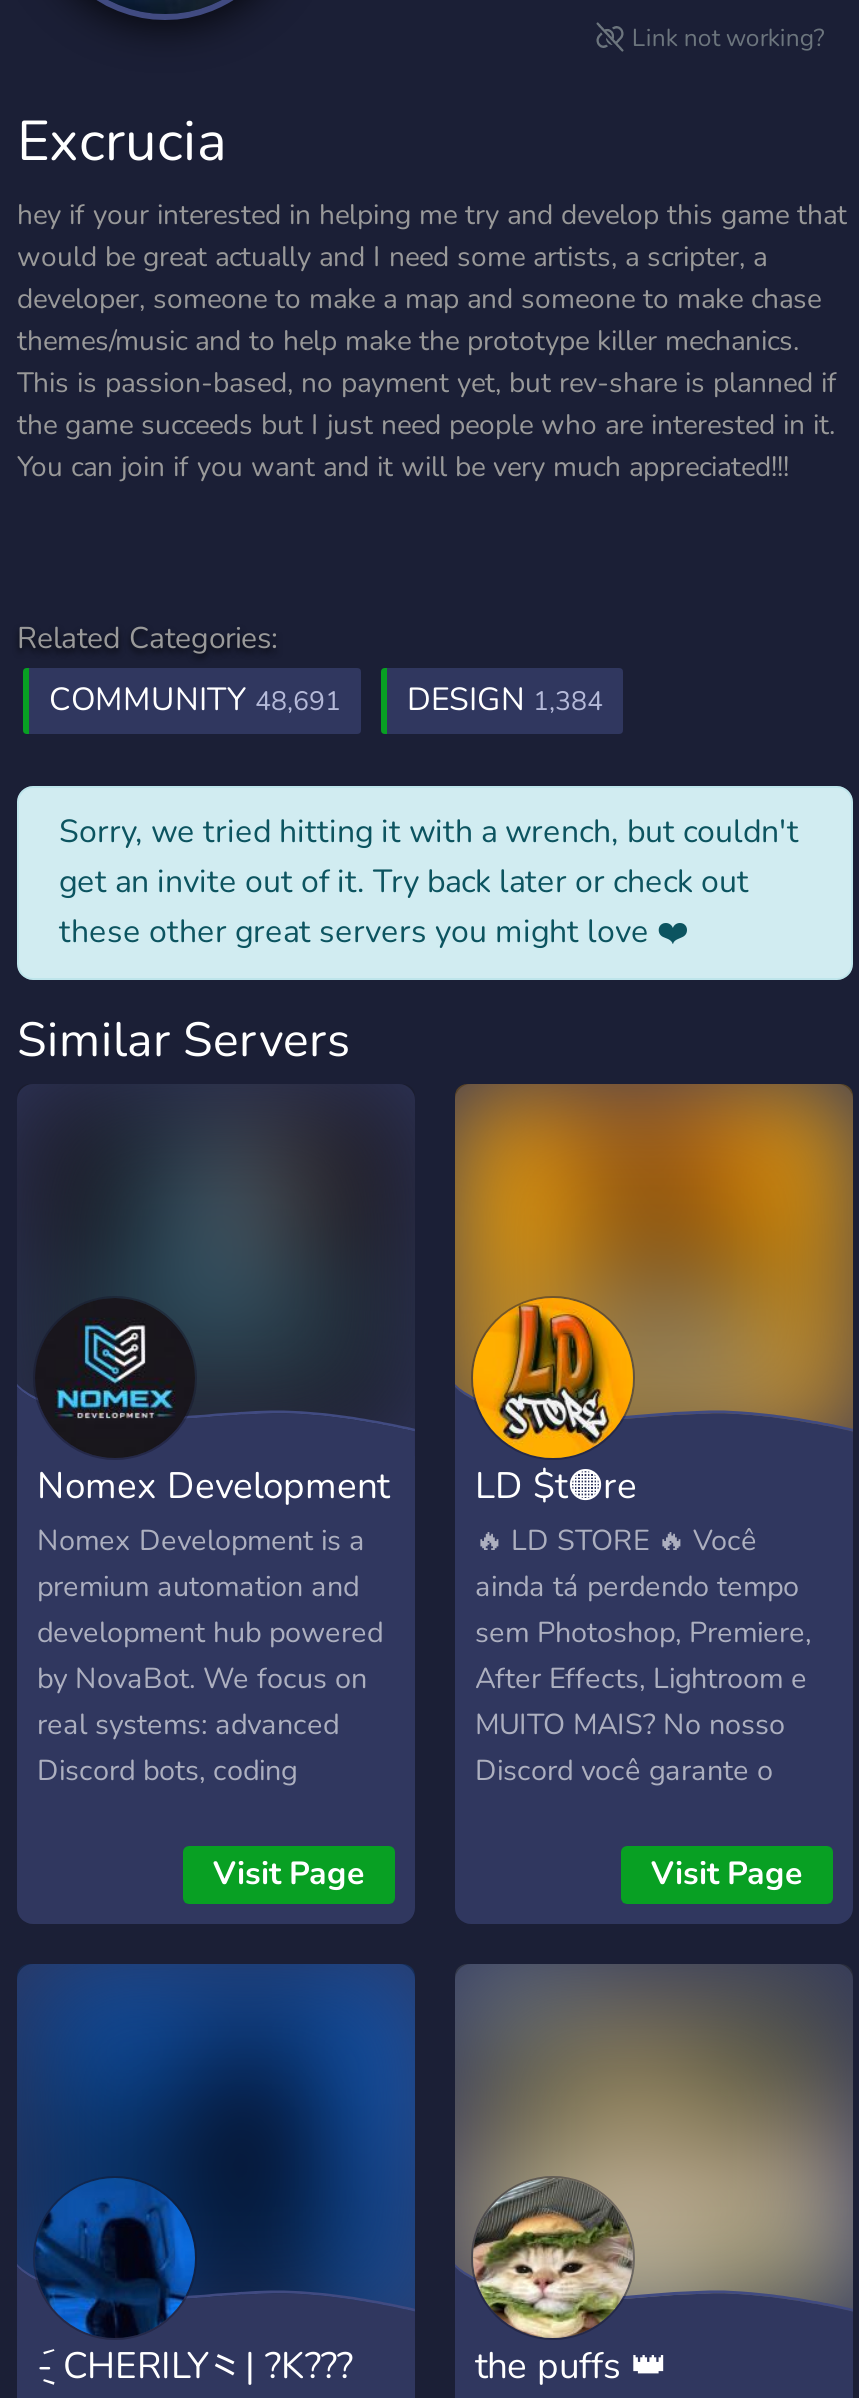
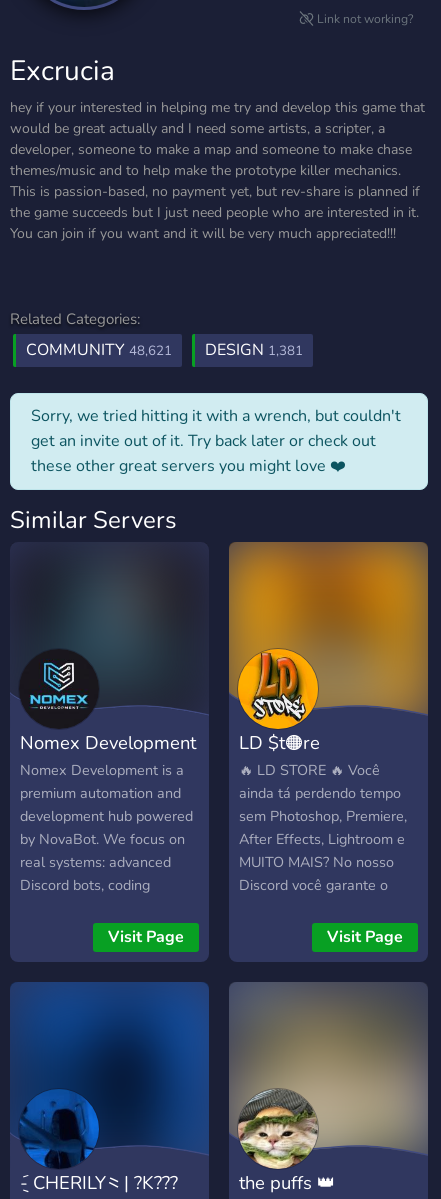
- COMMUNITY 48,691
+ COMMUNITY 48,621

- DESIGN 1,384
+ DESIGN 1,381
